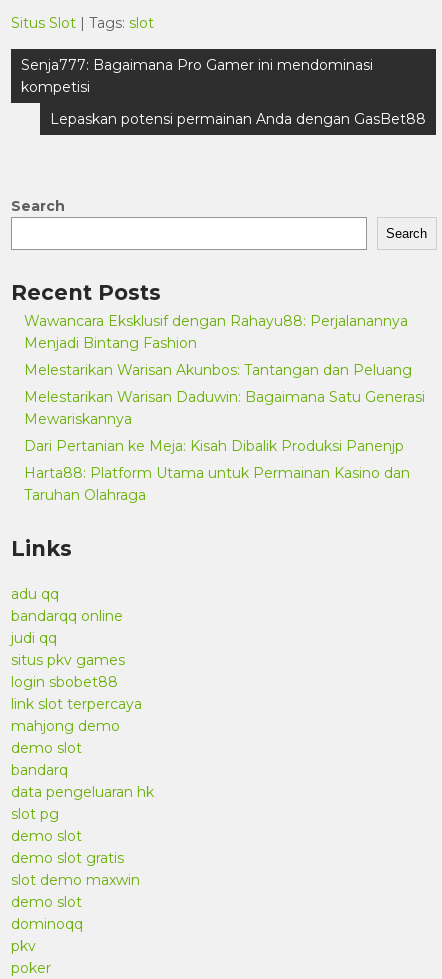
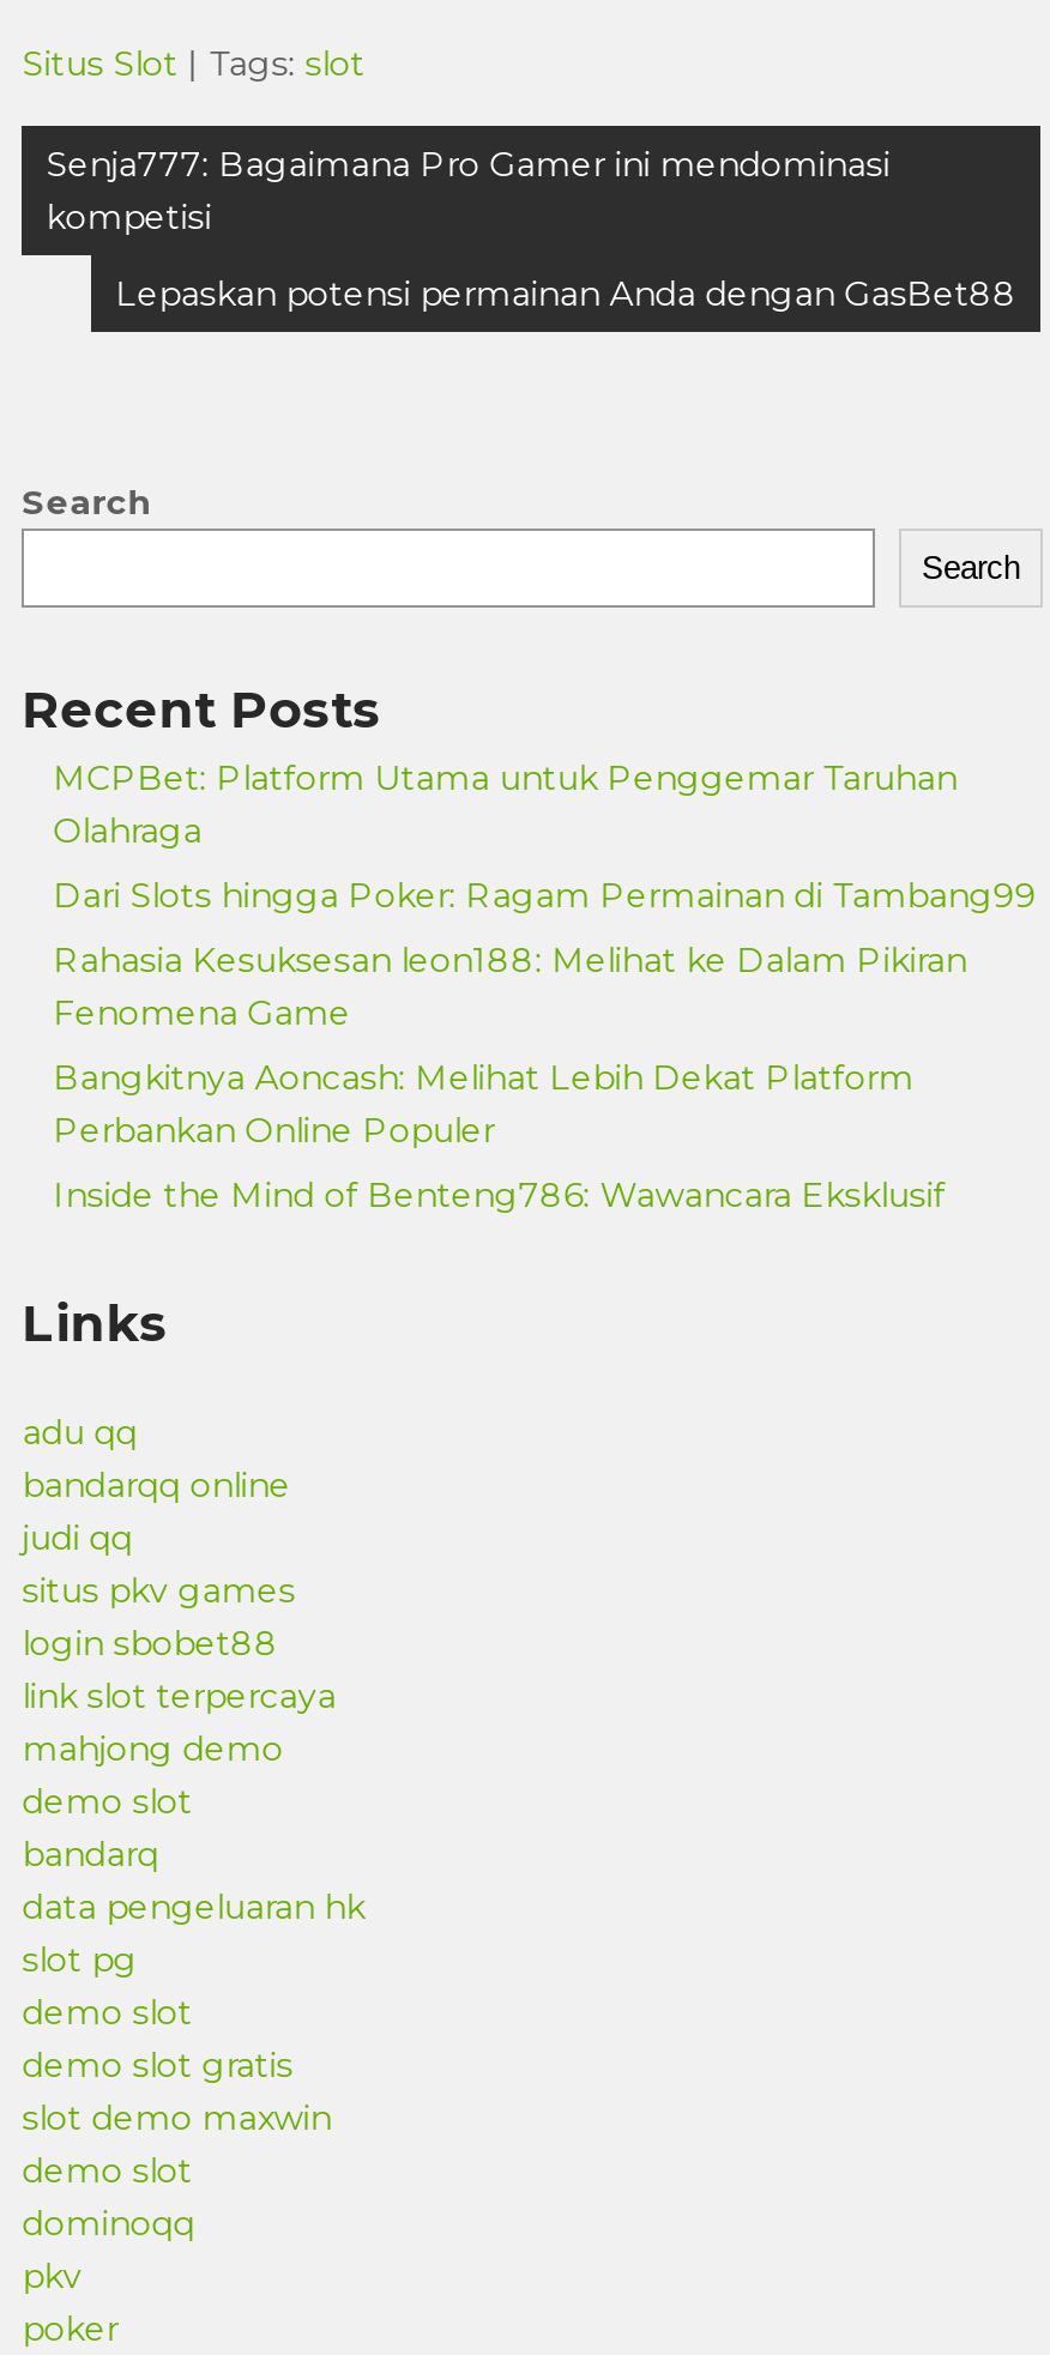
- Wawancara Eksklusif dengan Rahayu88: Perjalanannya
- Menjadi Bintang Fashion
+ MCPBet: Platform Utama untuk Penggemar Taruhan
+ Olahraga

- Melestarikan Warisan Akunbos: Tantangan dan Peluang
+ Dari Slots hingga Poker: Ragam Permainan di Tambang99

- Melestarikan Warisan Daduwin: Bagaimana Satu Generasi
- Mewariskannya
+ Rahasia Kesuksesan leon188: Melihat ke Dalam Pikiran
+ Fenomena Game

- Dari Pertanian ke Meja: Kisah Dibalik Produksi Panenjp
+ Bangkitnya Aoncash: Melihat Lebih Dekat Platform
+ Perbankan Online Populer

- Harta88: Platform Utama untuk Permainan Kasino dan
- Taruhan Olahraga
+ Inside the Mind of Benteng786: Wawancara Eksklusif
